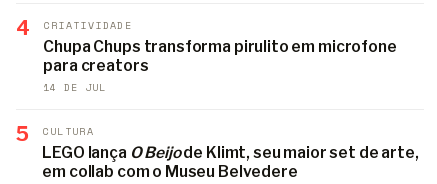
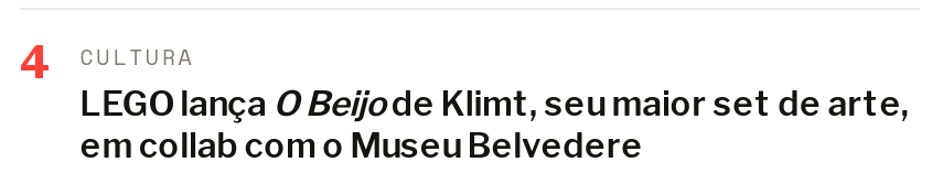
- CRIATIVIDADE
- Chupa Chups transforma pirulito em microfone
- para creators
- 14 DE JUL
- 5
